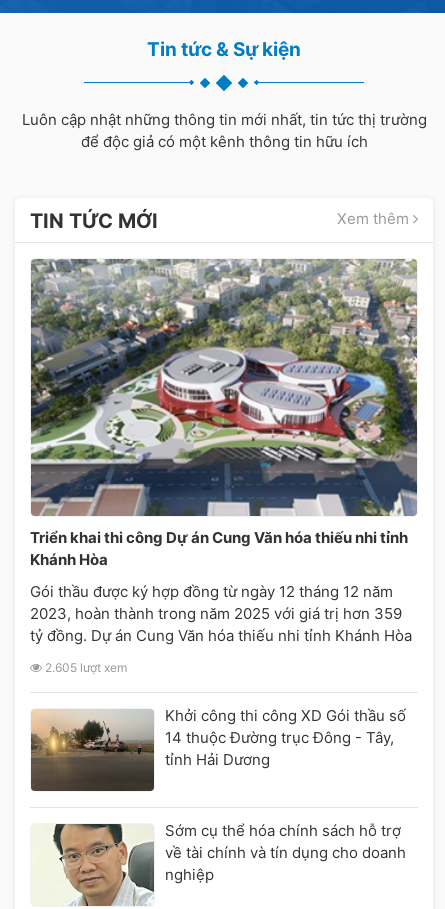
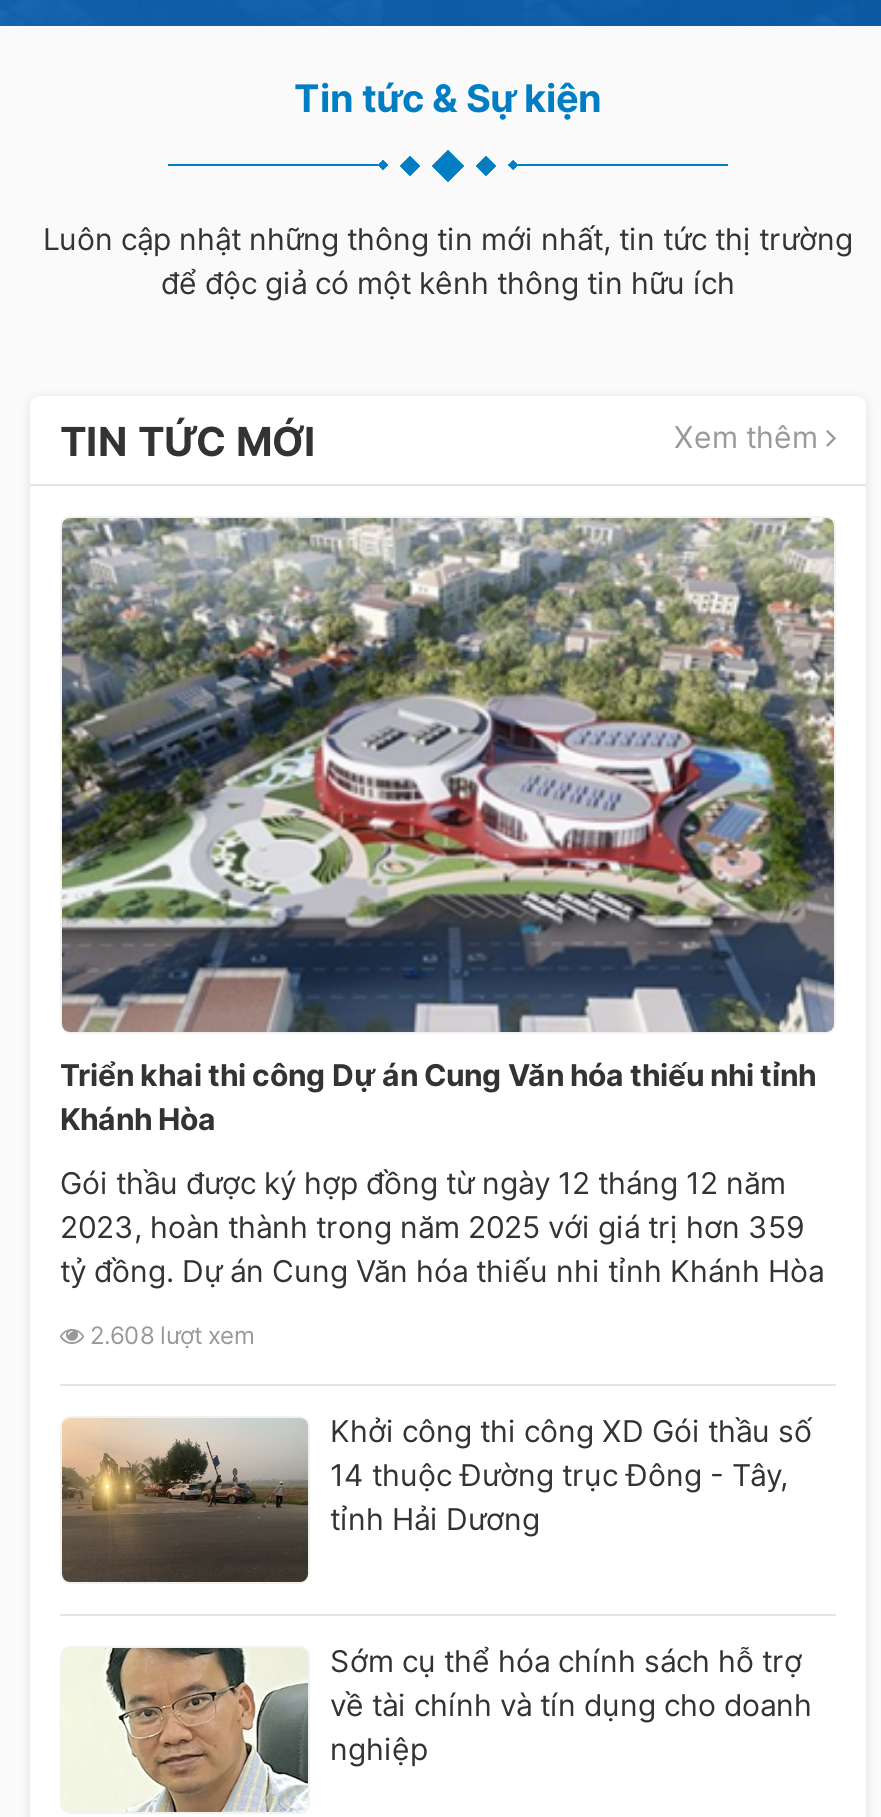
- 2.605 lượt xem
+ 2.608 lượt xem
